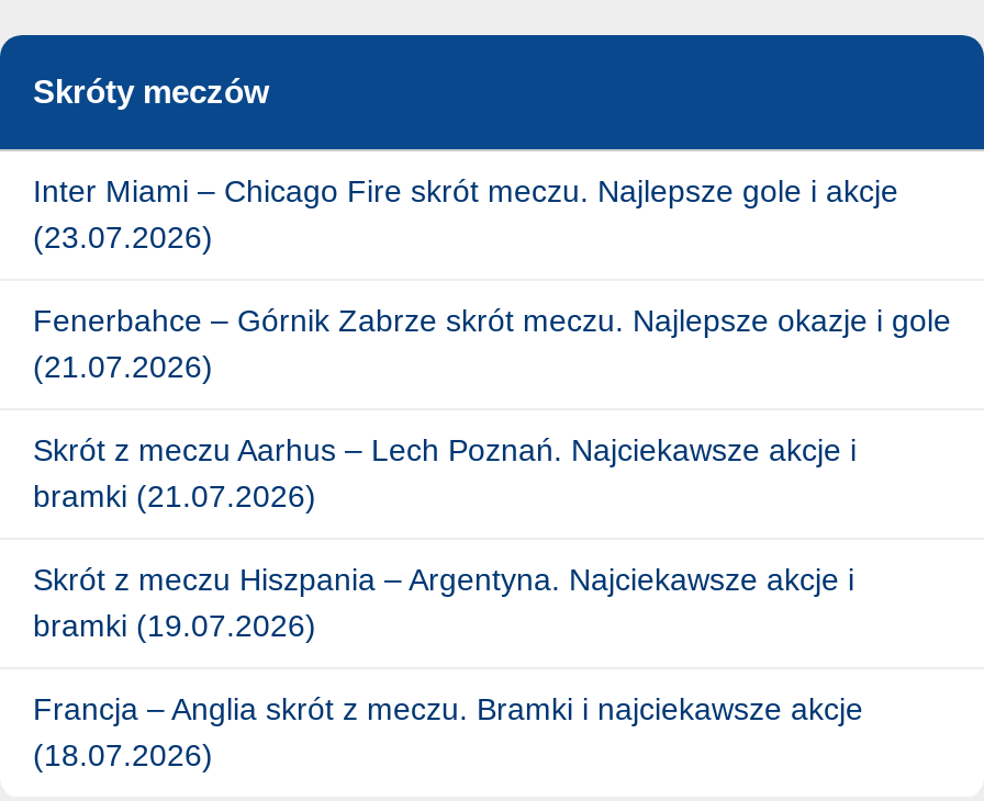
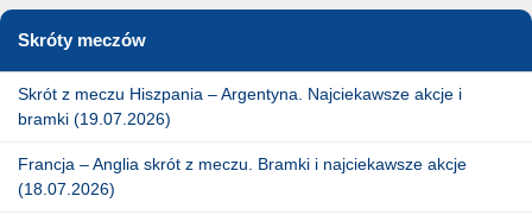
- Inter Miami – Chicago Fire skrót meczu. Najlepsze gole i akcje
- (23.07.2026)
- Fenerbahce – Górnik Zabrze skrót meczu. Najlepsze okazje i gole
- (21.07.2026)
- Skrót z meczu Aarhus – Lech Poznań. Najciekawsze akcje i
- bramki (21.07.2026)
